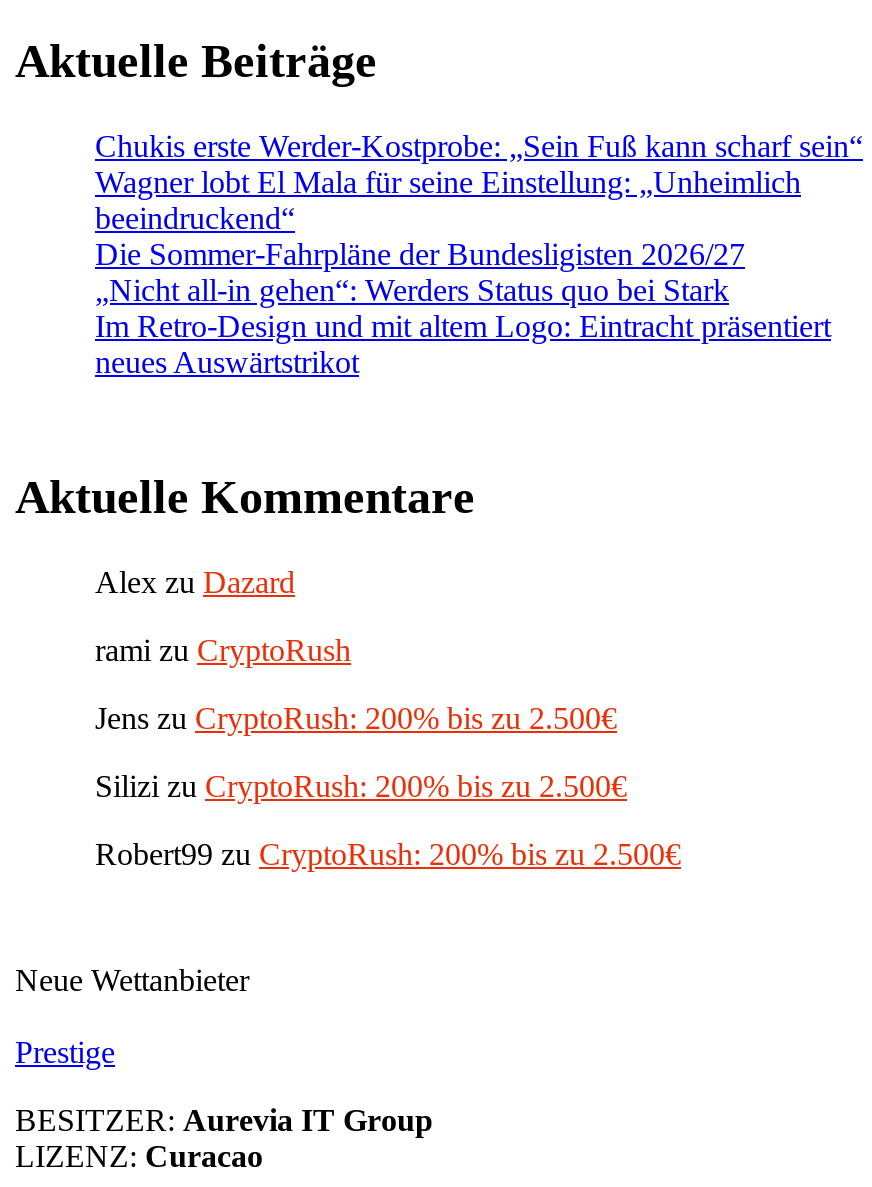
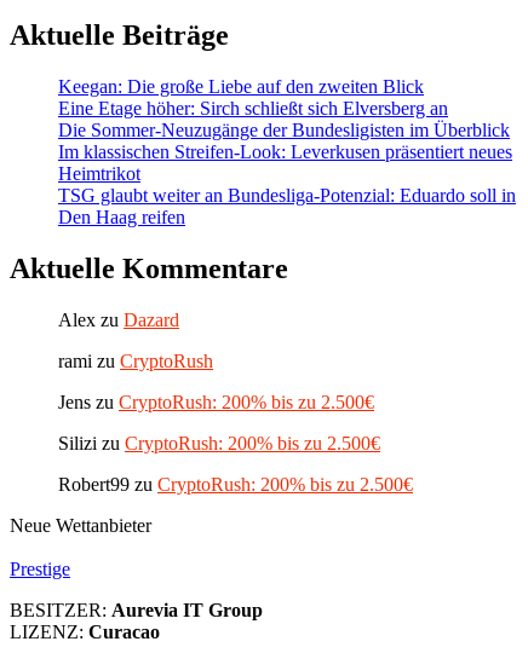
- Chukis erste Werder-Kostprobe: „Sein Fuß kann scharf sein“
- Wagner lobt El Mala für seine Einstellung: „Unheimlich
- beeindruckend“
- Die Sommer-Fahrpläne der Bundesligisten 2026/27
- „Nicht all-in gehen“: Werders Status quo bei Stark
- Im Retro-Design und mit altem Logo: Eintracht präsentiert
- neues Auswärtstrikot
+ Keegan: Die große Liebe auf den zweiten Blick
+ Eine Etage höher: Sirch schließt sich Elversberg an
+ Die Sommer-Neuzugänge der Bundesligisten im Überblick
+ Im klassischen Streifen-Look: Leverkusen präsentiert neues
+ Heimtrikot
+ TSG glaubt weiter an Bundesliga-Potenzial: Eduardo soll in
+ Den Haag reifen
